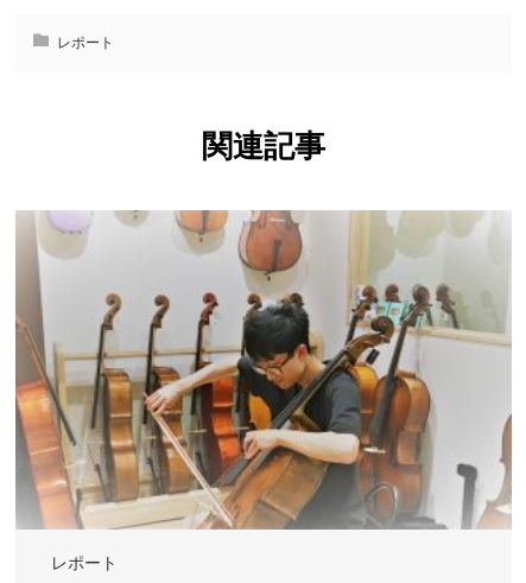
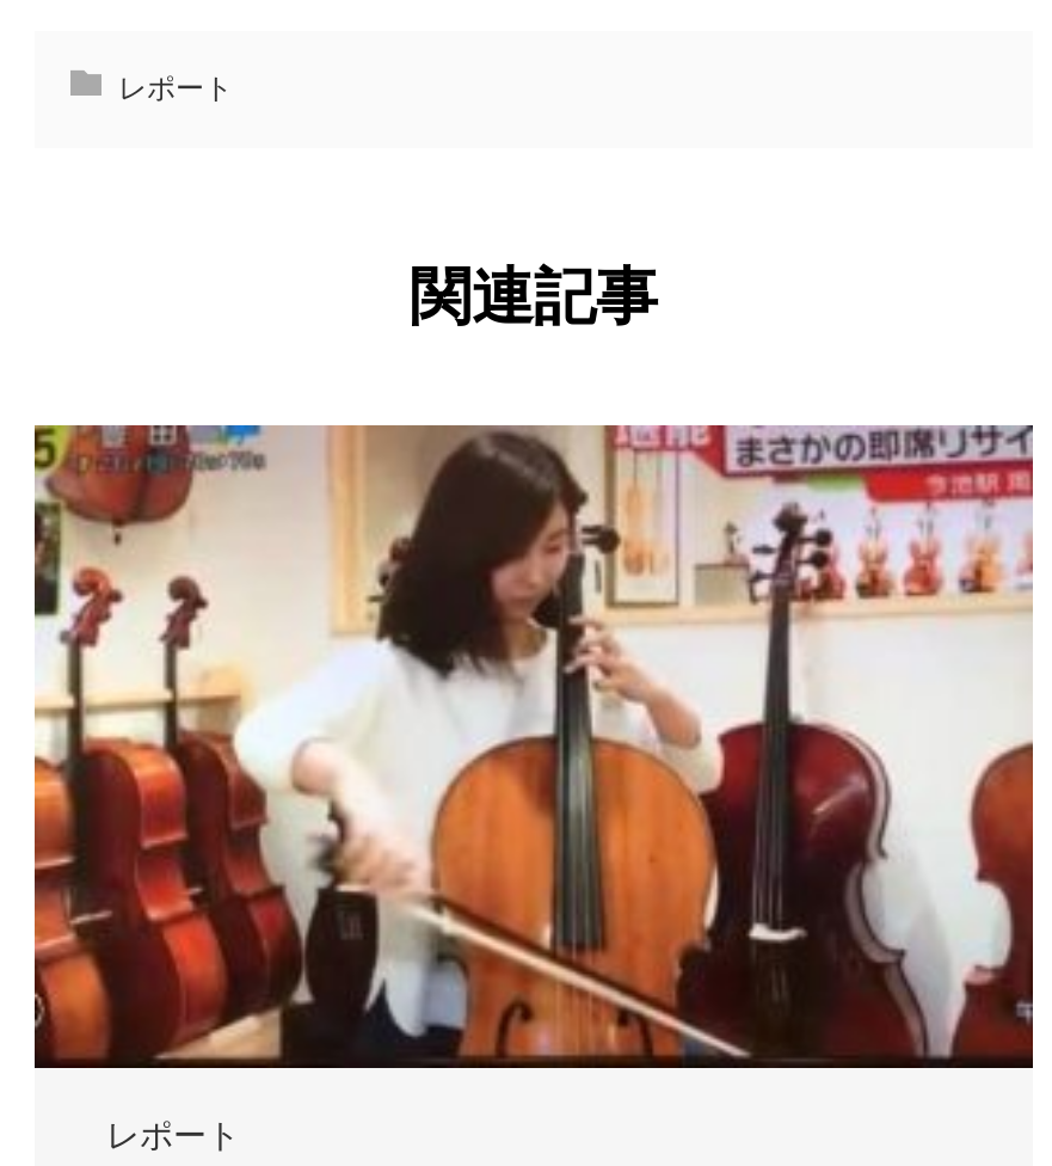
- [image]
+ [image]
